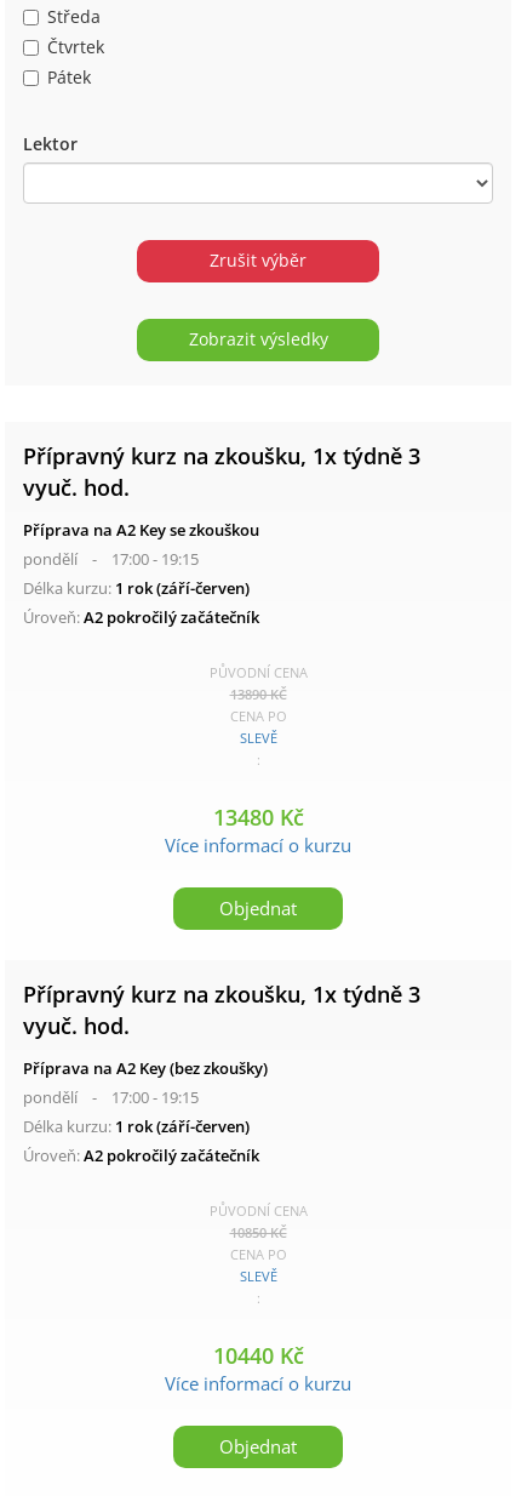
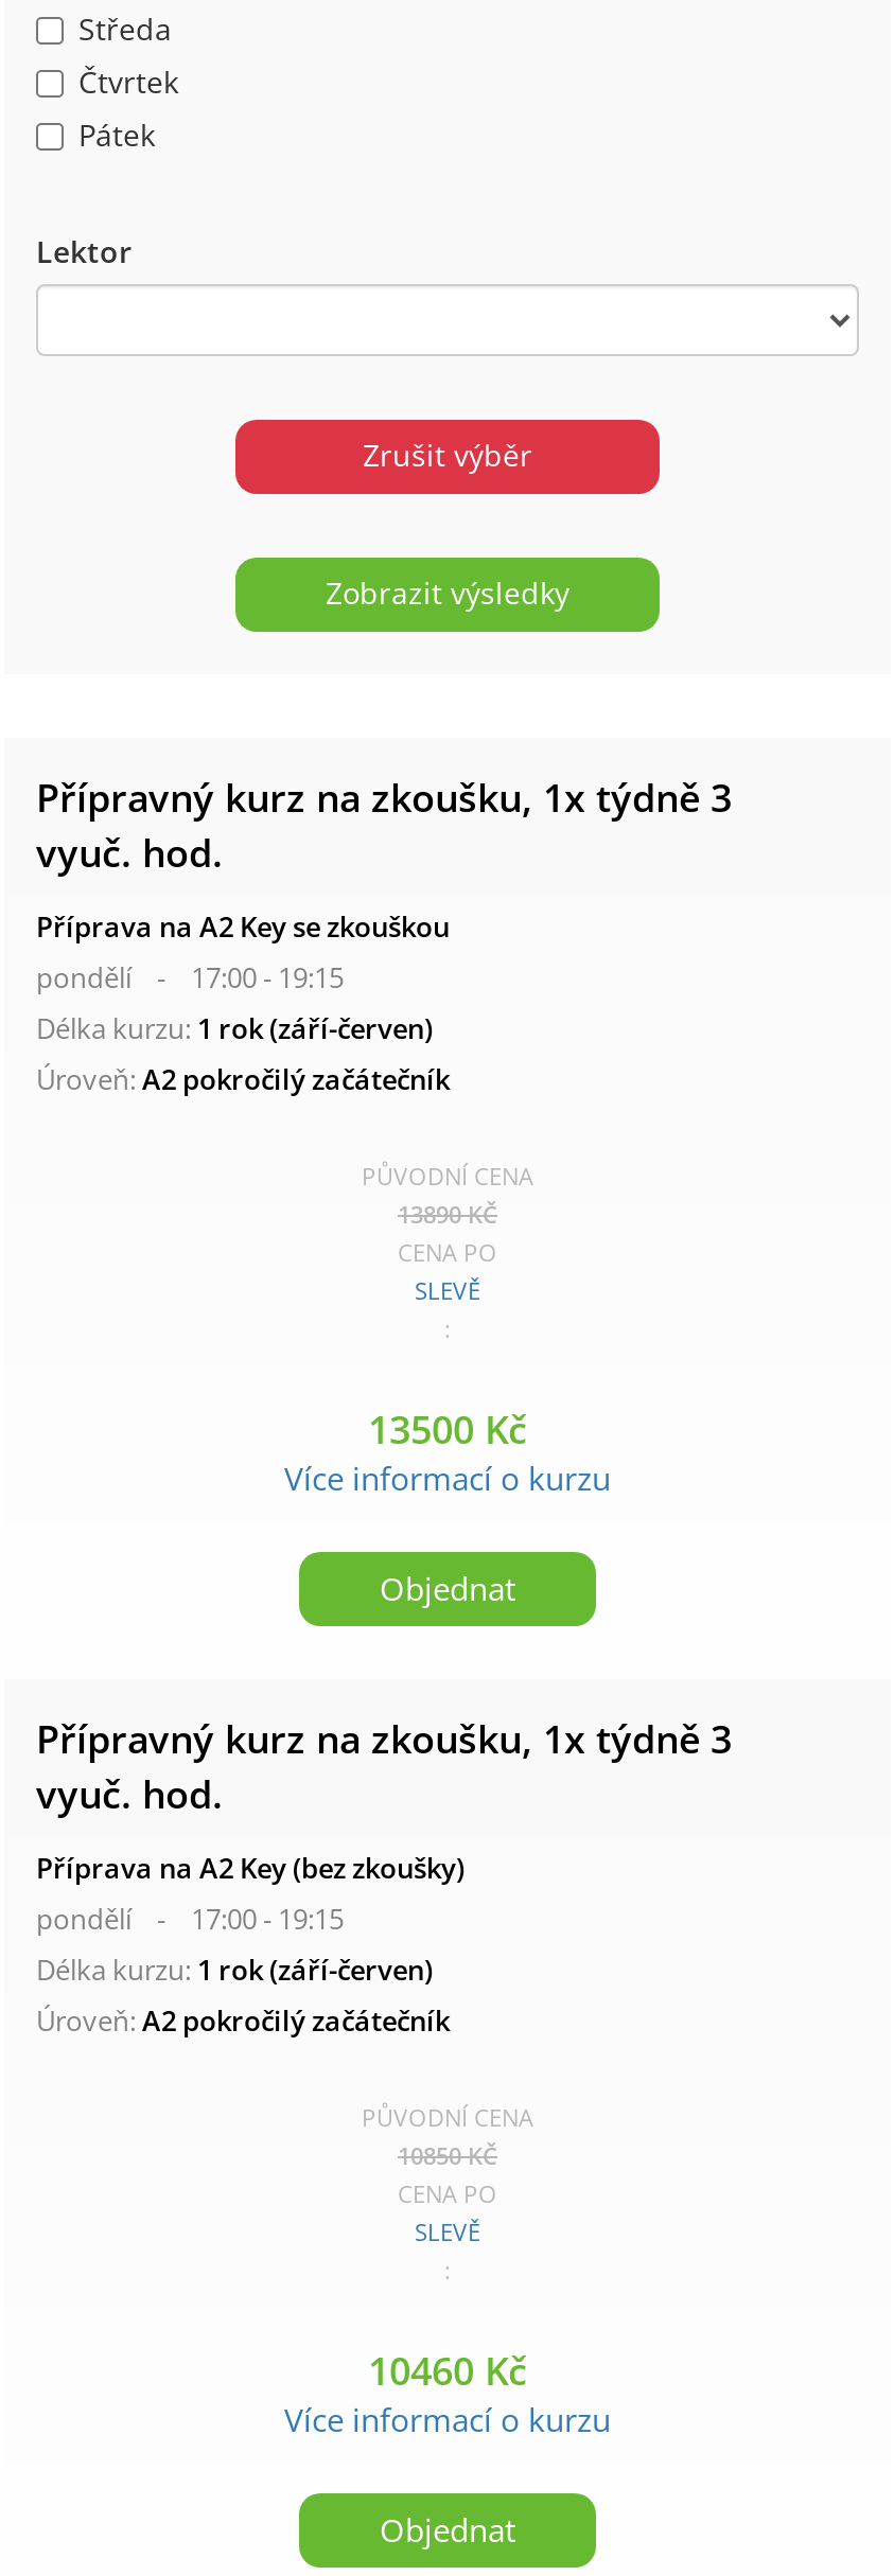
- 13480 Kč
+ 13500 Kč

- 10440 Kč
+ 10460 Kč
